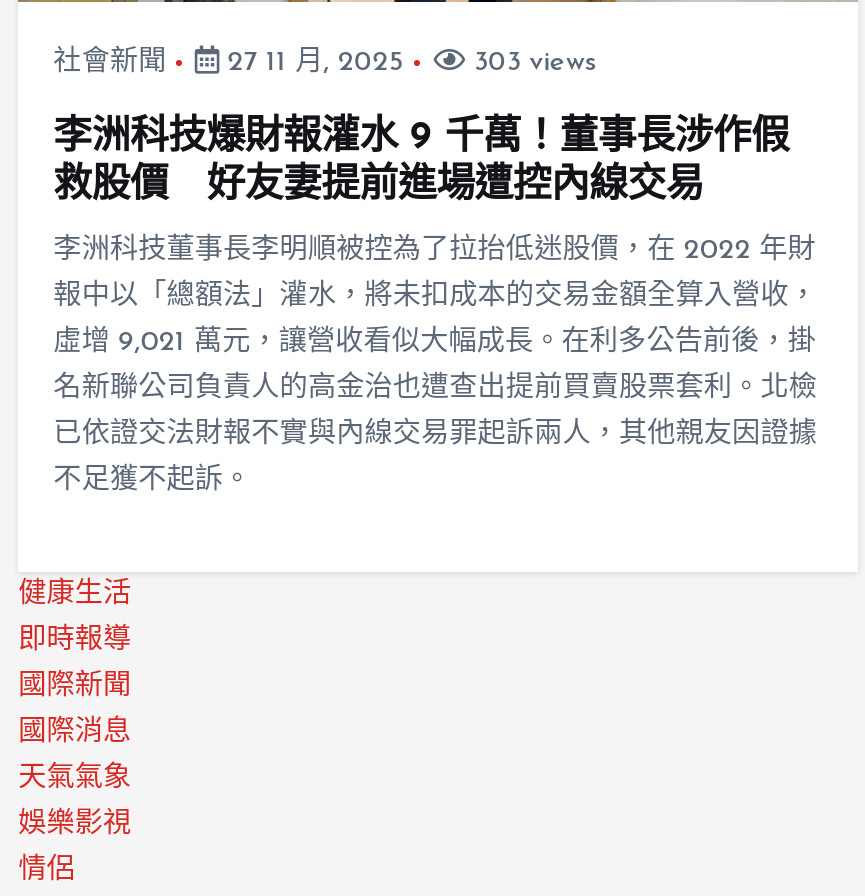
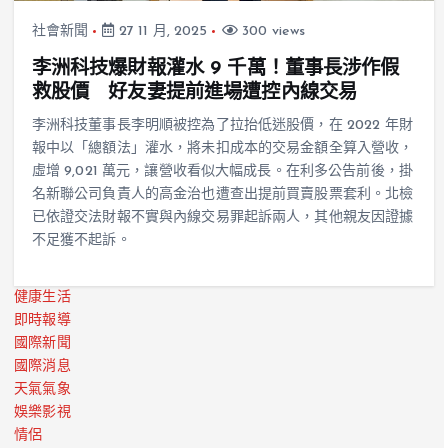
- 303 views
+ 300 views
